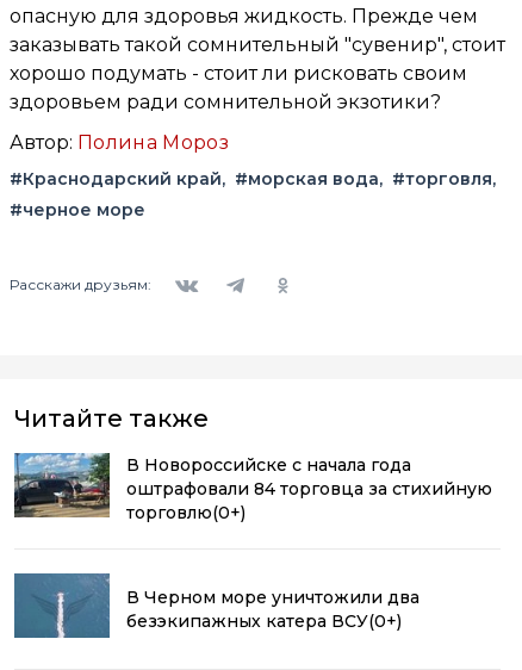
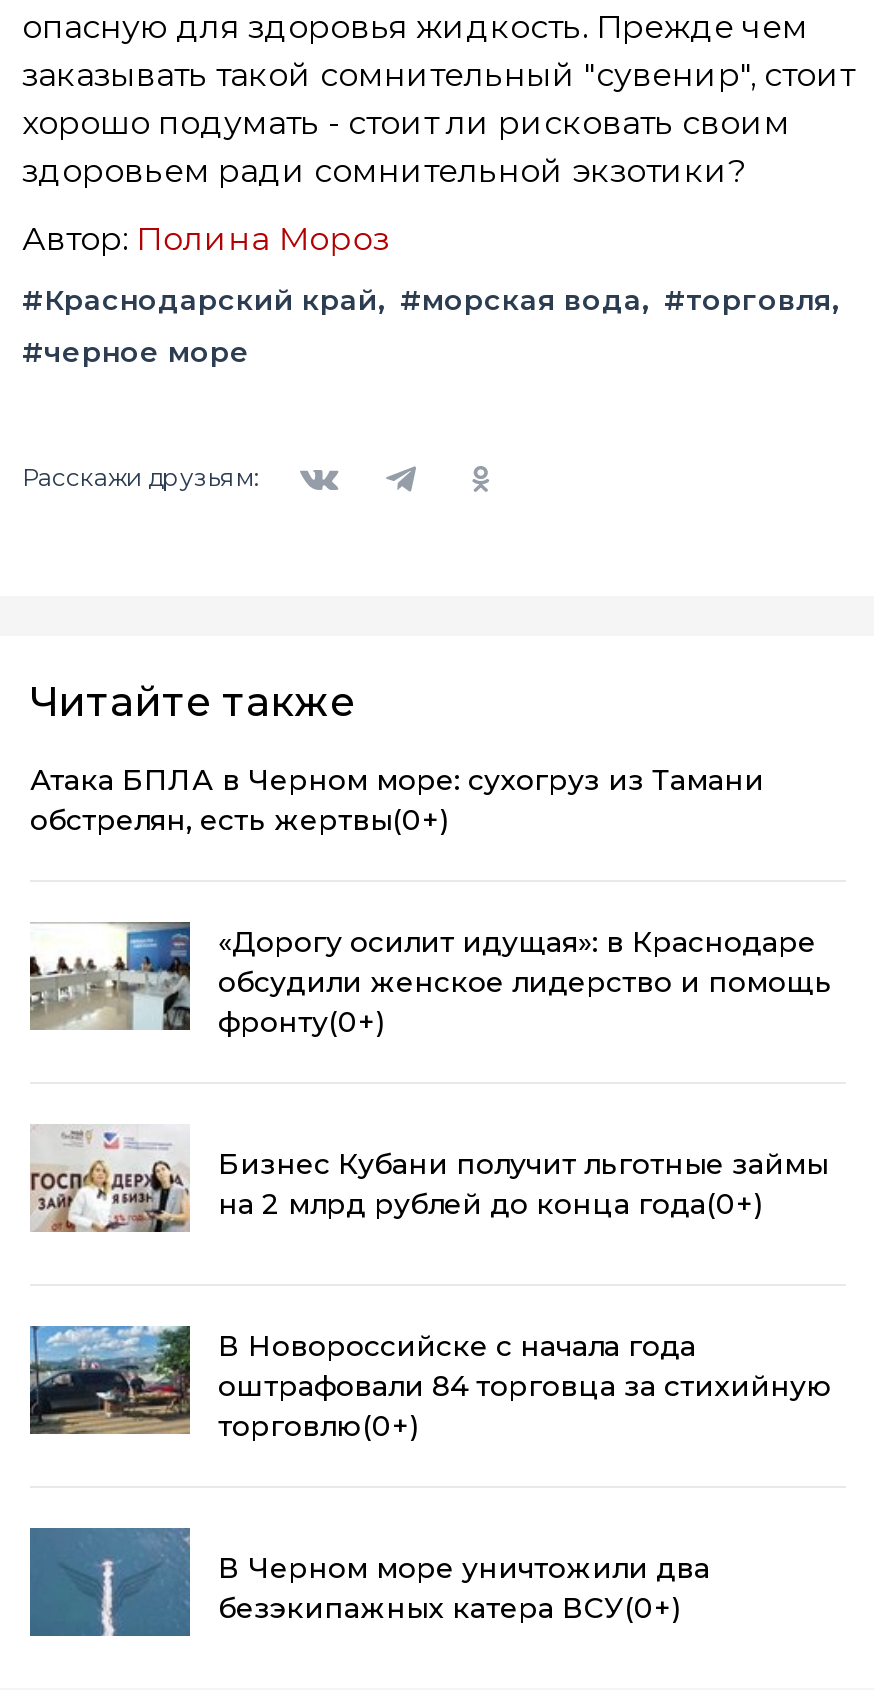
+ [image]
+ Атака БПЛА в Черном море: сухогруз из Тамани
+ обстрелян, есть жертвы(0+)
+ «Дорогу осилит идущая»: в Краснодаре
+ обсудили женское лидерство и помощь
+ фронту(0+)

+ [image]
+ Бизнес Кубани получит льготные займы
+ на 2 млрд рублей до конца года(0+)
